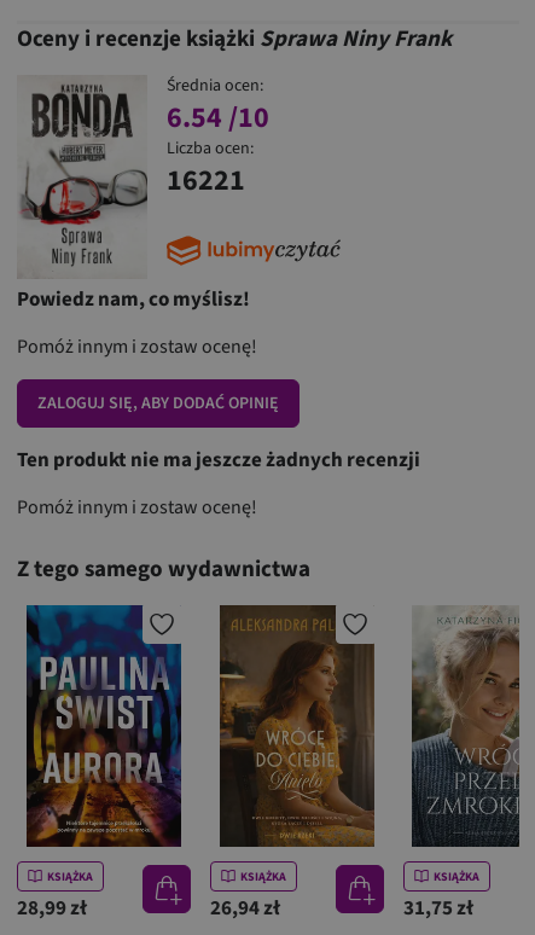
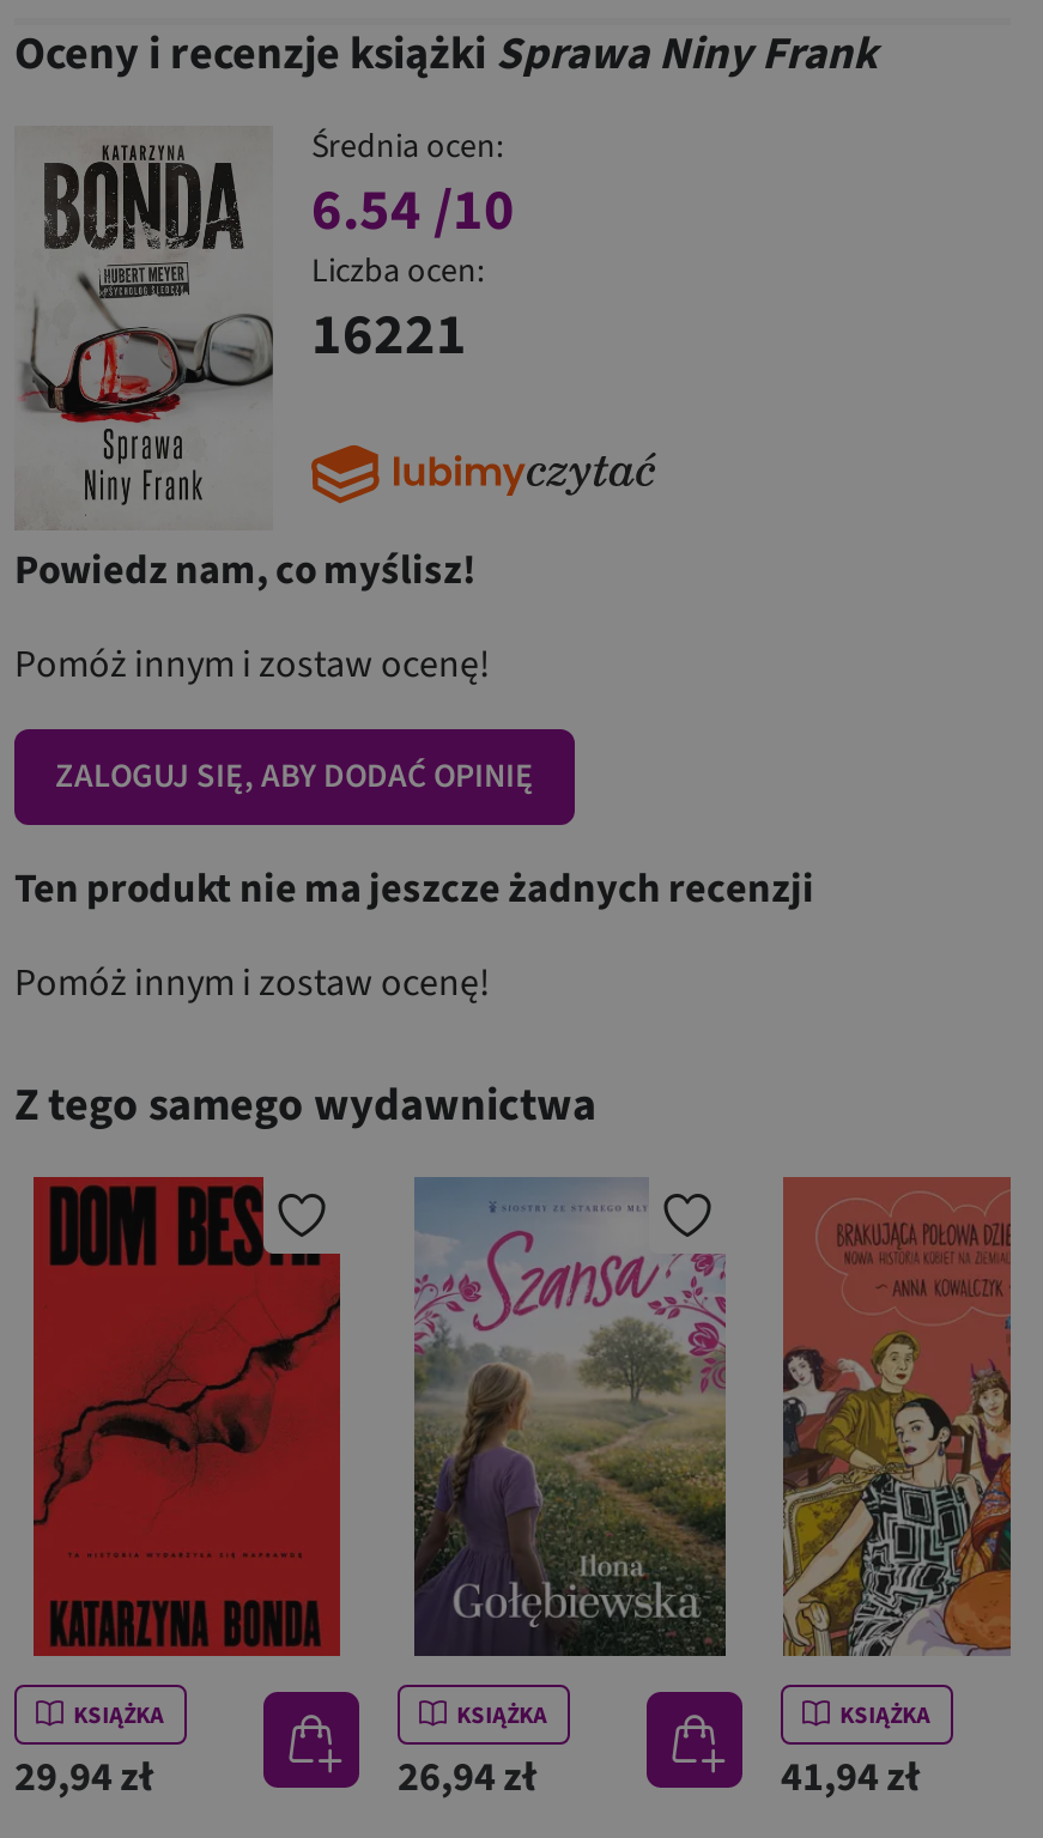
- [image]
- 28,99 zł
+ [image]
+ 29,94 zł

- [image]
+ [image]

- [image]
- 31,75 zł
+ [image]
+ 41,94 zł
